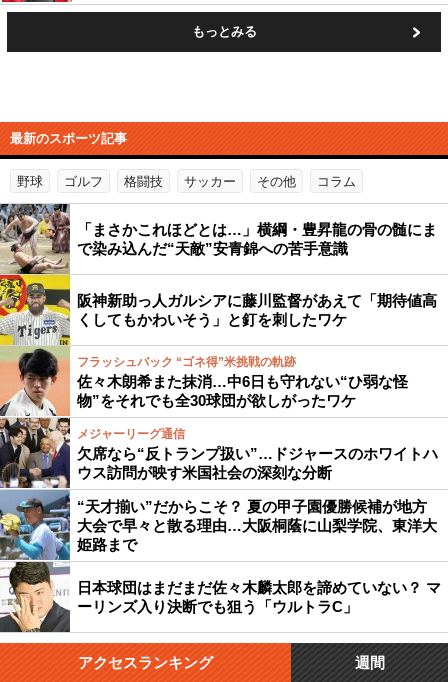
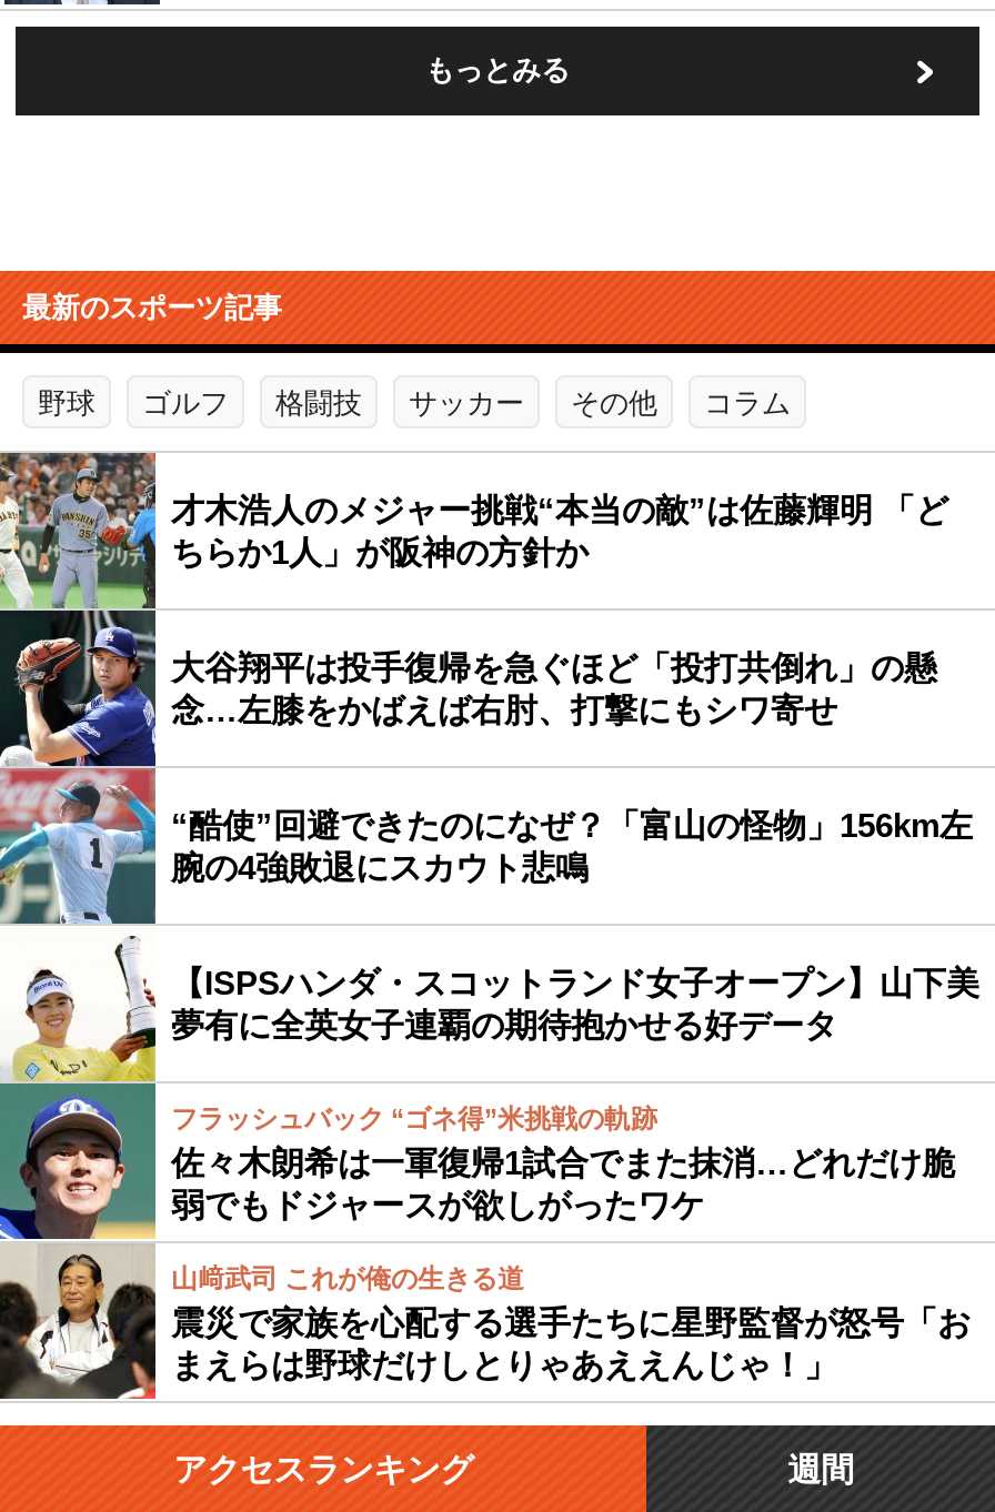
- [image]
- 「まさかこれほどとは…」横綱・豊昇龍の骨の髄にま
- で染み込んだ“天敵”安青錦への苦手意識
- 阪神新助っ人ガルシアに藤川監督があえて「期待値高
- くしてもかわいそう」と釘を刺したワケ
+ [image]
+ 才木浩人のメジャー挑戦“本当の敵”は佐藤輝明 「ど
+ ちらか1人」が阪神の方針か
+ 大谷翔平は投手復帰を急ぐほど「投打共倒れ」の懸
+ 念…左膝をかばえば右肘、打撃にもシワ寄せ
+ “酷使”回避できたのになぜ？「富山の怪物」156km左
+ 腕の4強敗退にスカウト悲鳴
+ 【ISPSハンダ・スコットランド女子オープン】山下美
+ 夢有に全英女子連覇の期待抱かせる好データ

moved down: フラッシュバック “ゴネ得”米挑戦の軌跡

- 佐々木朗希また抹消…中6日も守れない“ひ弱な怪
- 物”をそれでも全30球団が欲しがったワケ
- メジャーリーグ通信
- 欠席なら“反トランプ扱い”…ドジャースのホワイトハ
- ウス訪問が映す米国社会の深刻な分断
- “天才揃い”だからこそ？ 夏の甲子園優勝候補が地方
- 大会で早々と散る理由…大阪桐蔭に山梨学院、東洋大
- 姫路まで
- 日本球団はまだまだ佐々木麟太郎を諦めていない？ マ
- ーリンズ入り決断でも狙う「ウルトラC」
+ 佐々木朗希は一軍復帰1試合でまた抹消…どれだけ脆
+ 弱でもドジャースが欲しがったワケ
+ 山﨑武司 これが俺の生きる道
+ 震災で家族を心配する選手たちに星野監督が怒号「お
+ まえらは野球だけしとりゃあええんじゃ！」
